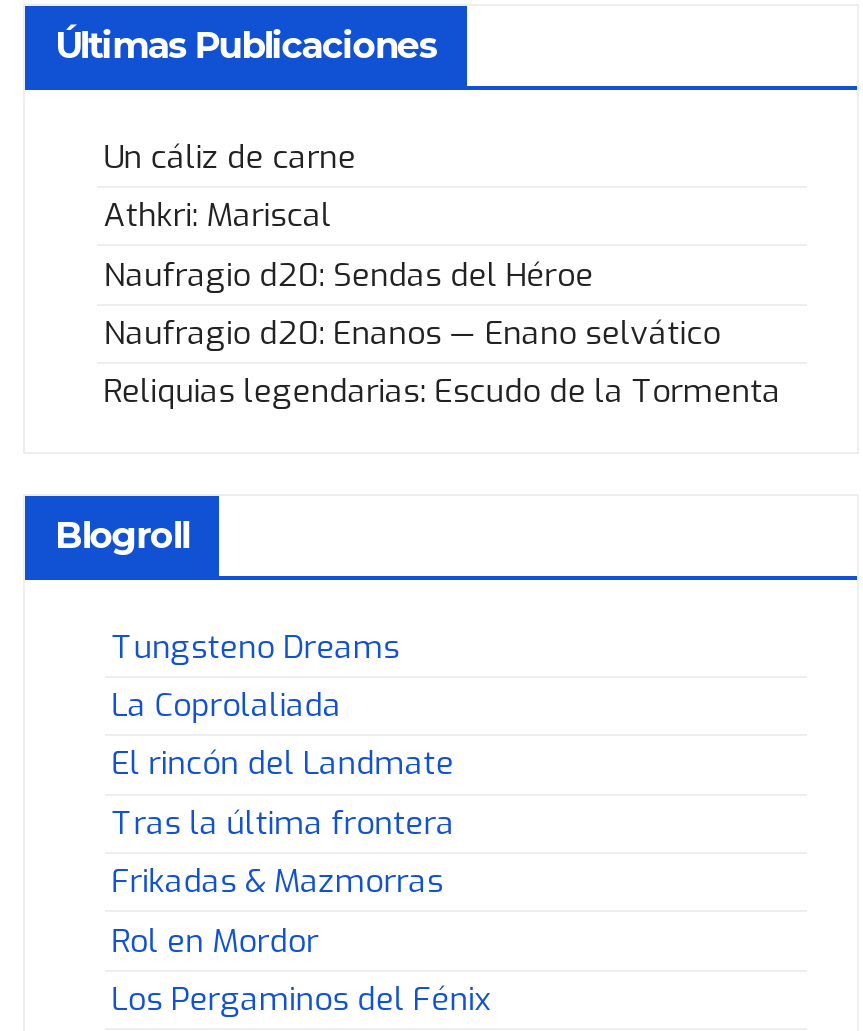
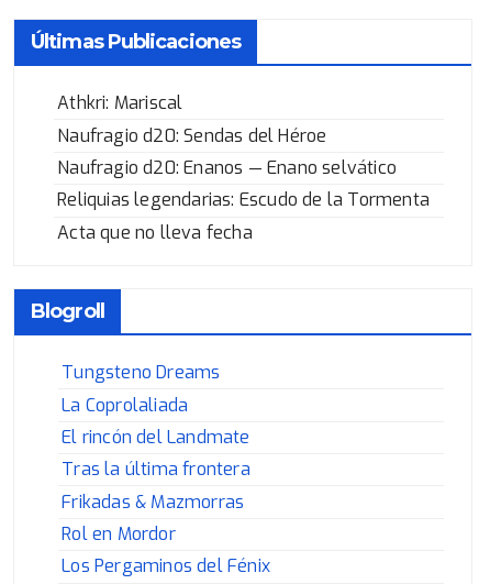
- Un cáliz de carne

moved up: Athkri: Mariscal | Naufragio d20: Sendas del Héroe | Naufragio d20: Enanos — Enano selvático | Reliquias legendarias: Escudo de la Tormenta

+ Acta que no lleva fecha
